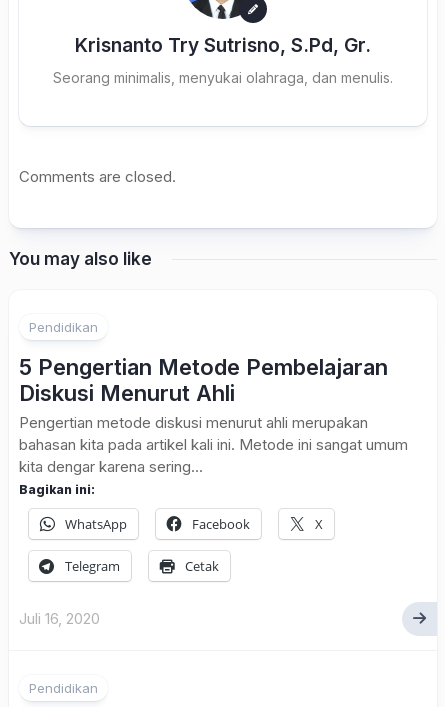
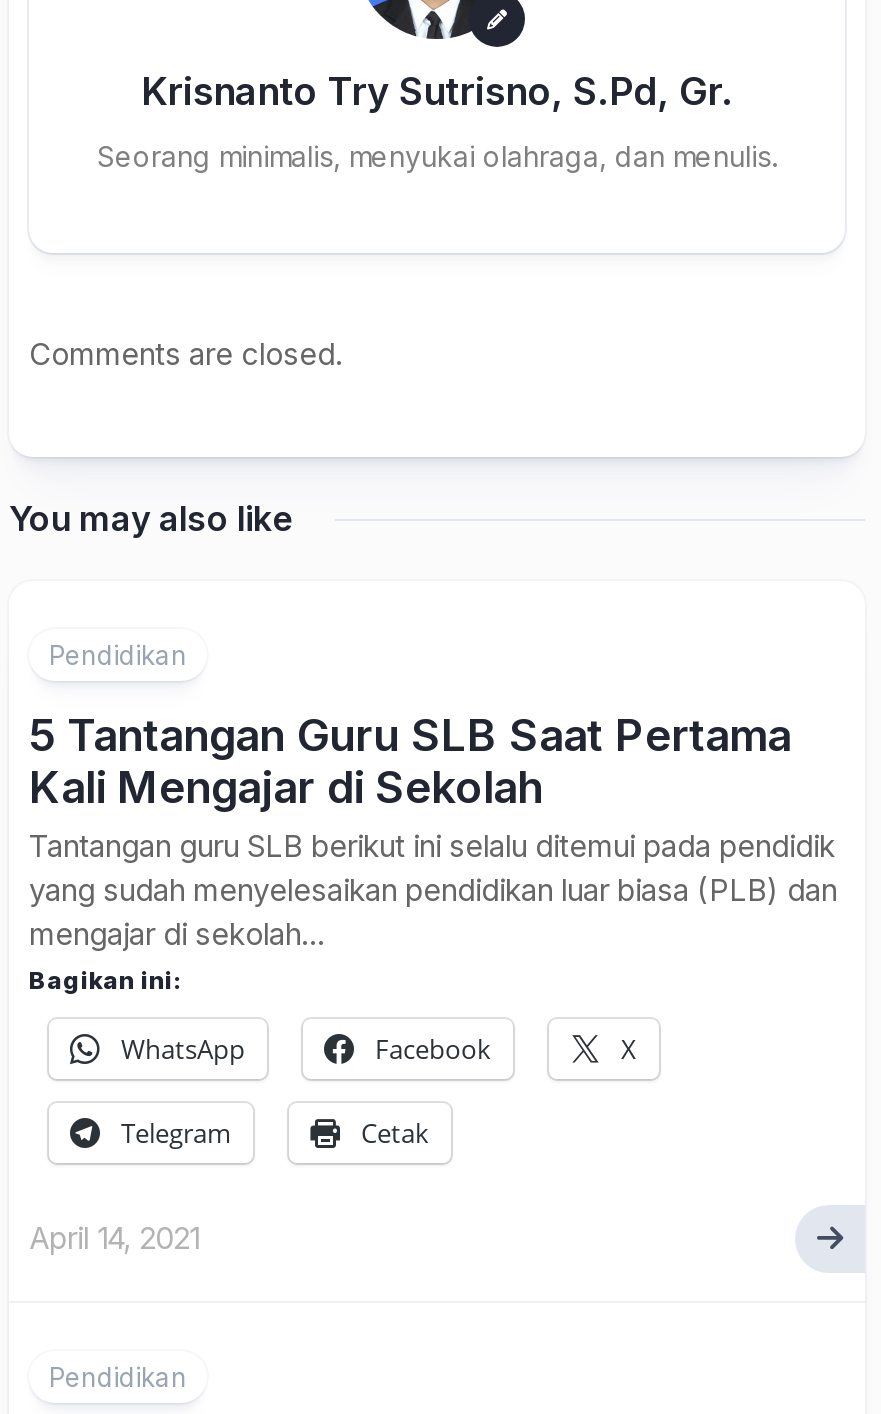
- 5 Pengertian Metode Pembelajaran
- Diskusi Menurut Ahli
- Pengertian metode diskusi menurut ahli merupakan
- bahasan kita pada artikel kali ini. Metode ini sangat umum
- kita dengar karena sering...
+ 5 Tantangan Guru SLB Saat Pertama
+ Kali Mengajar di Sekolah
+ Tantangan guru SLB berikut ini selalu ditemui pada pendidik
+ yang sudah menyelesaikan pendidikan luar biasa (PLB) dan
+ mengajar di sekolah...

- Juli 16, 2020
+ April 14, 2021
